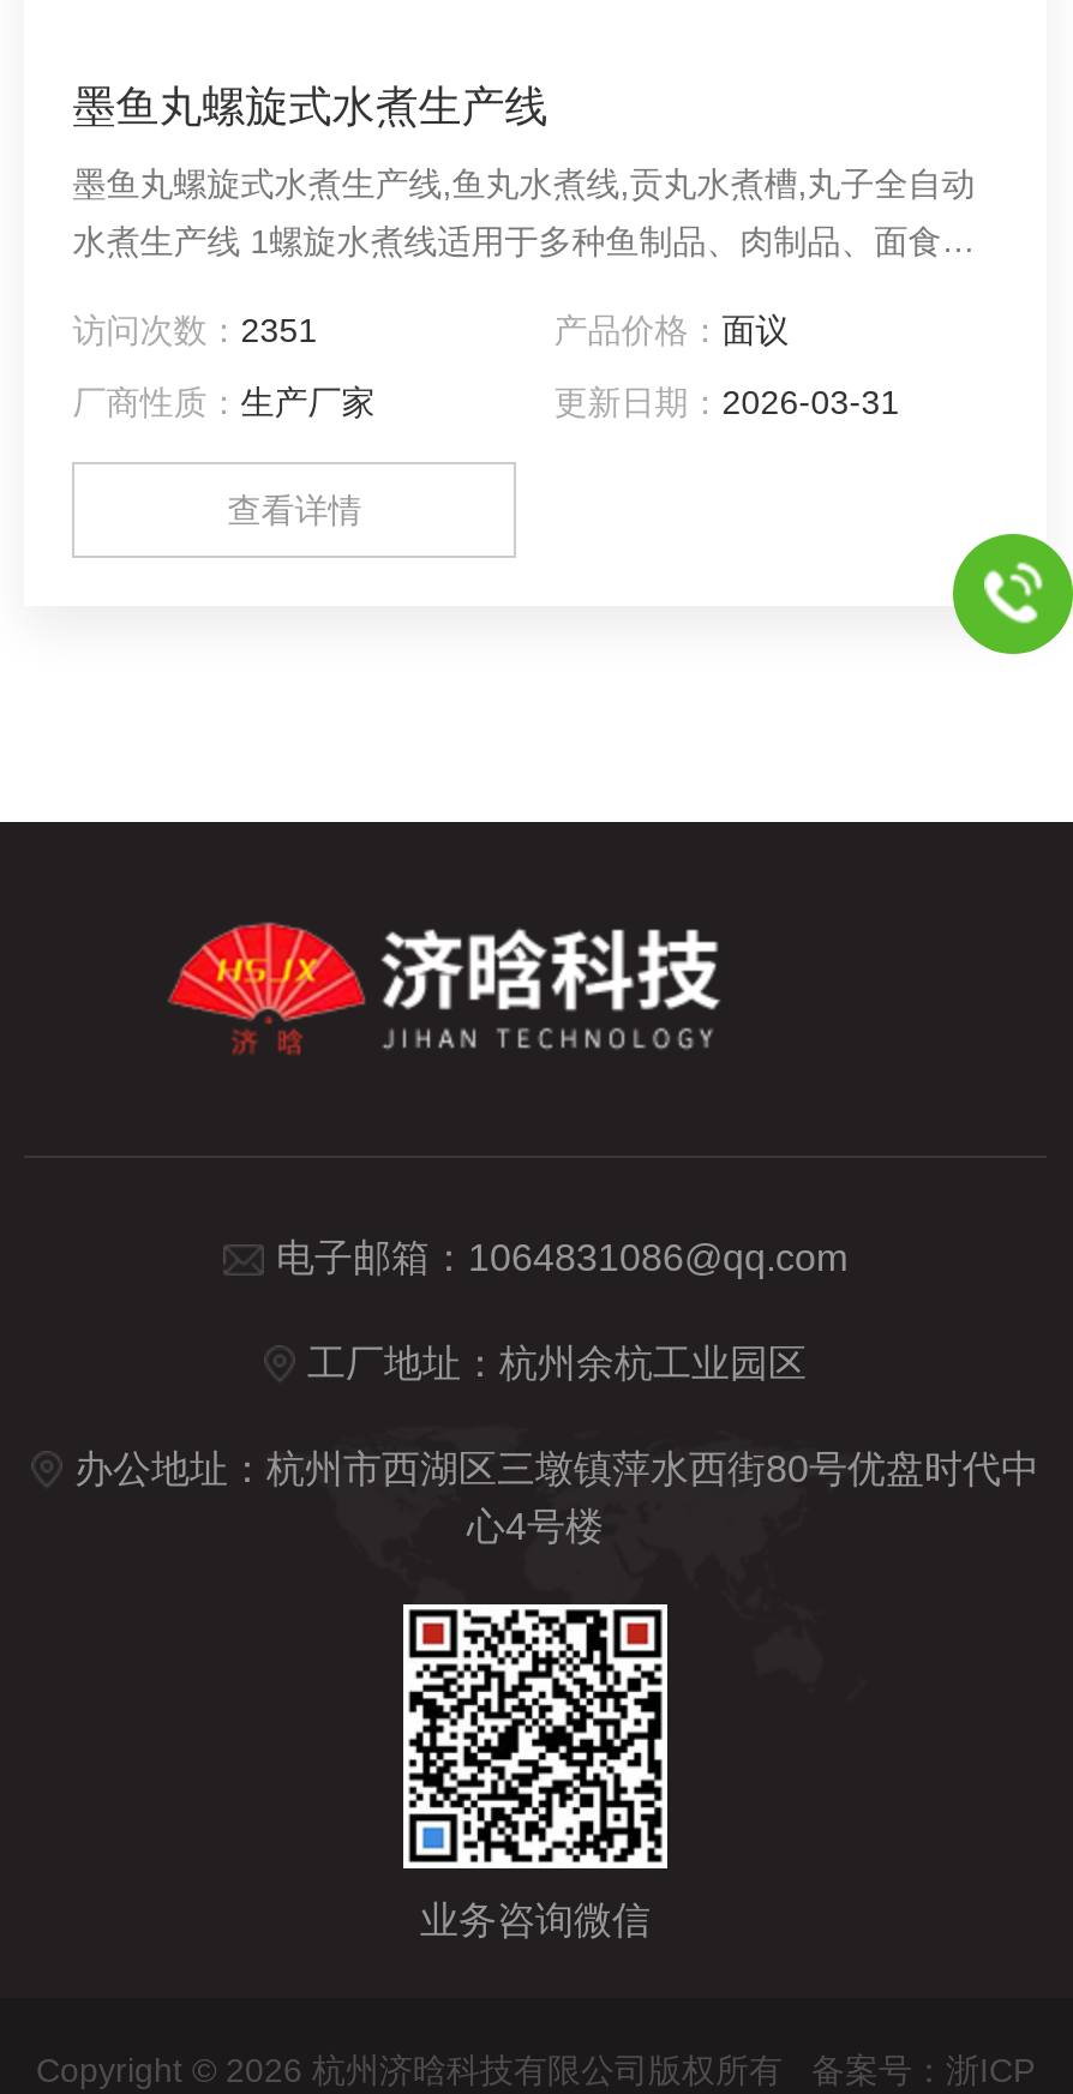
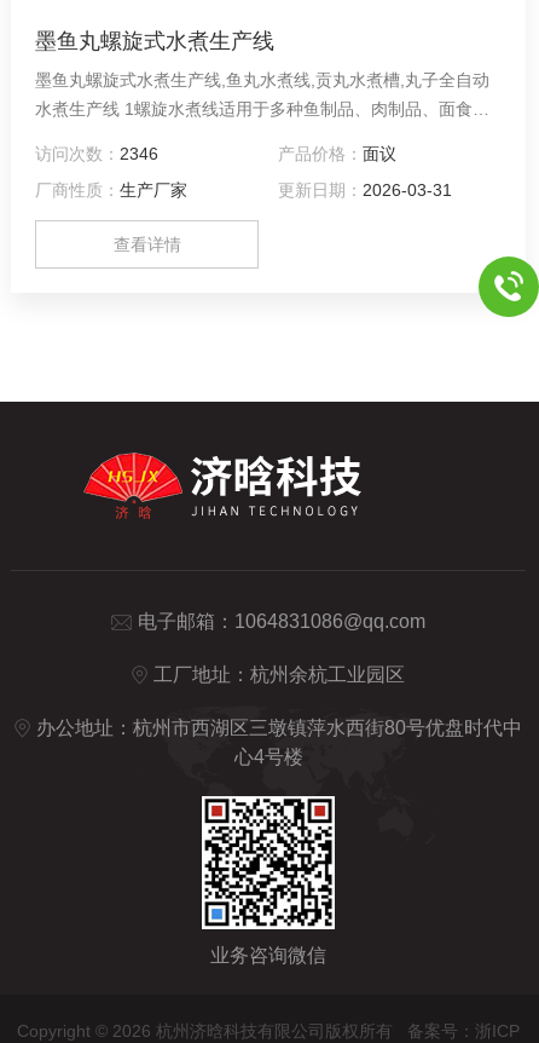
- 访问次数：2351
+ 访问次数：2346
